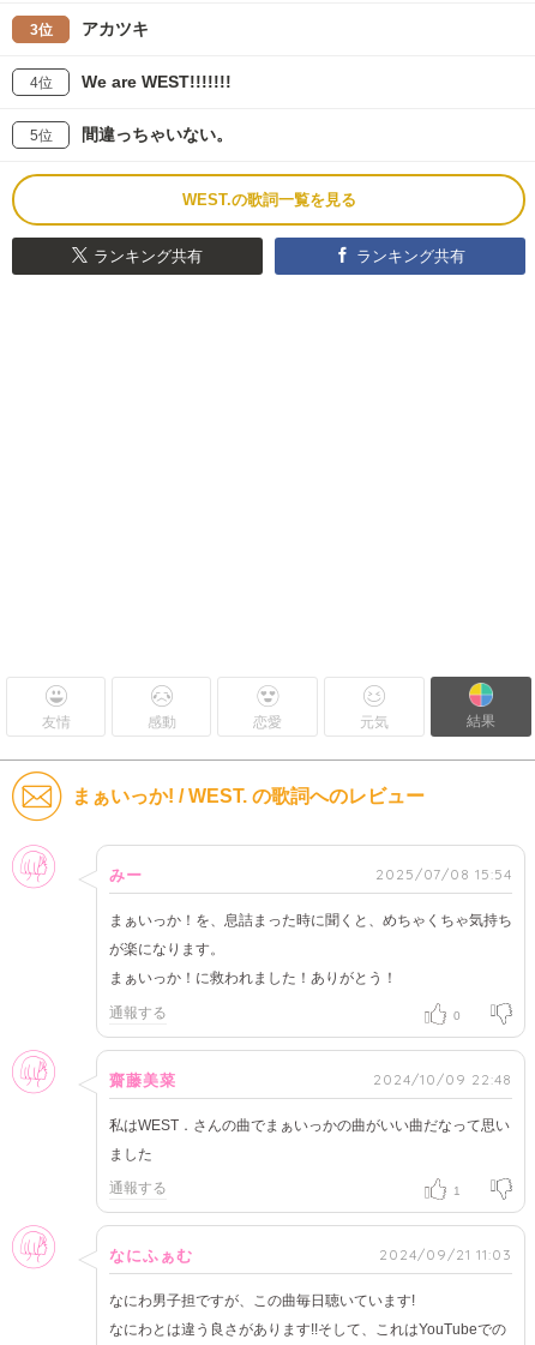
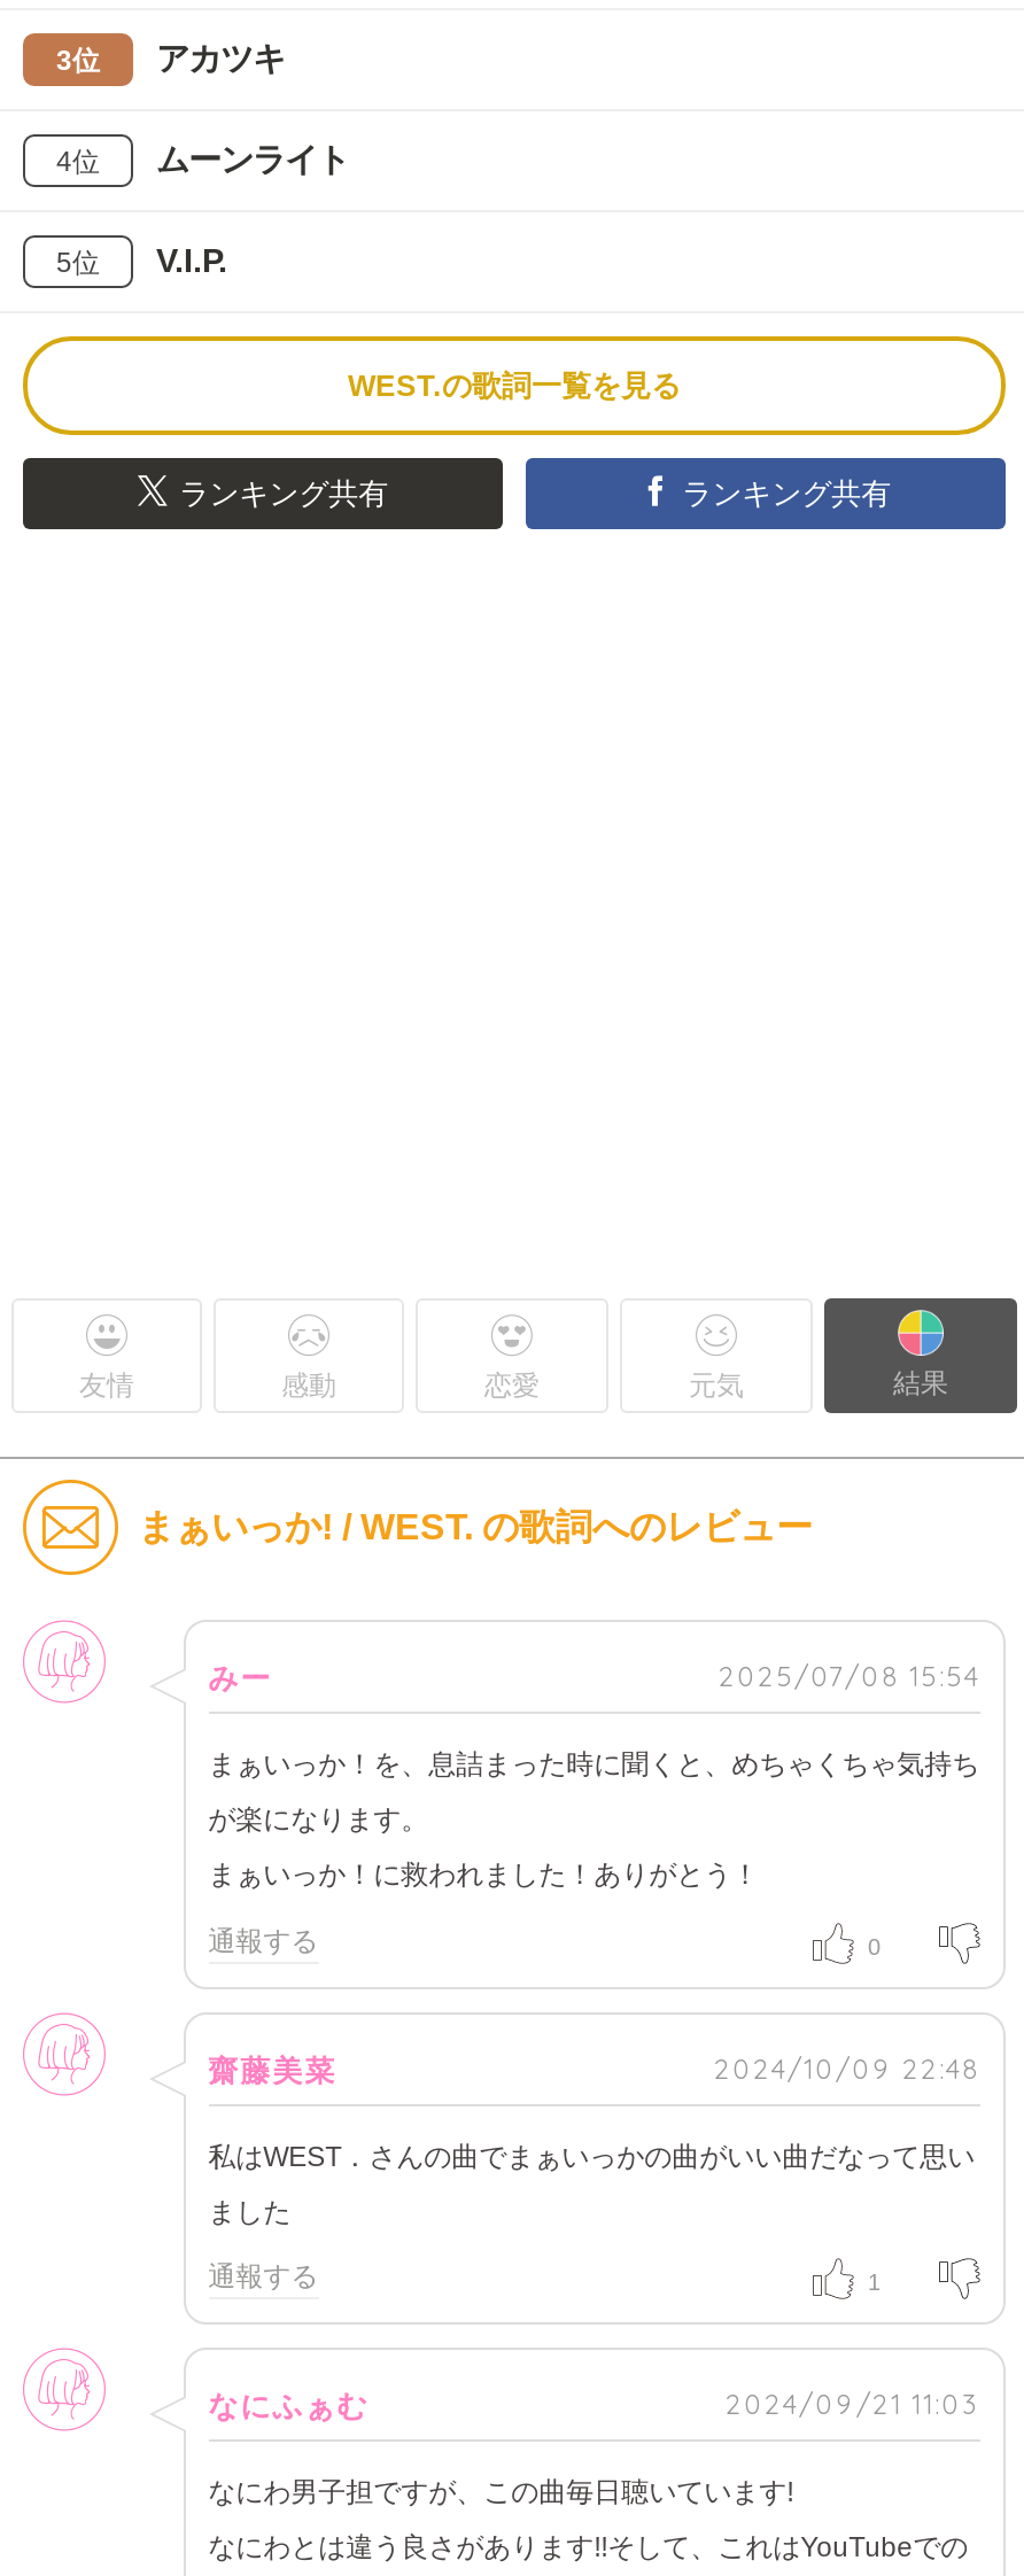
- We are WEST!!!!!!!
+ ムーンライト

- 間違っちゃいない。
+ V.I.P.
